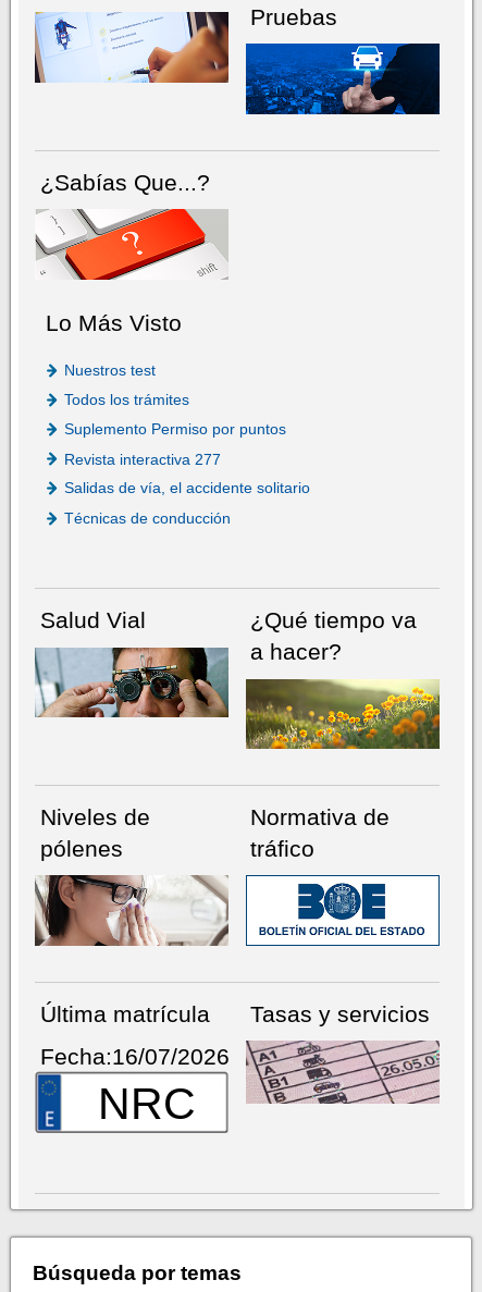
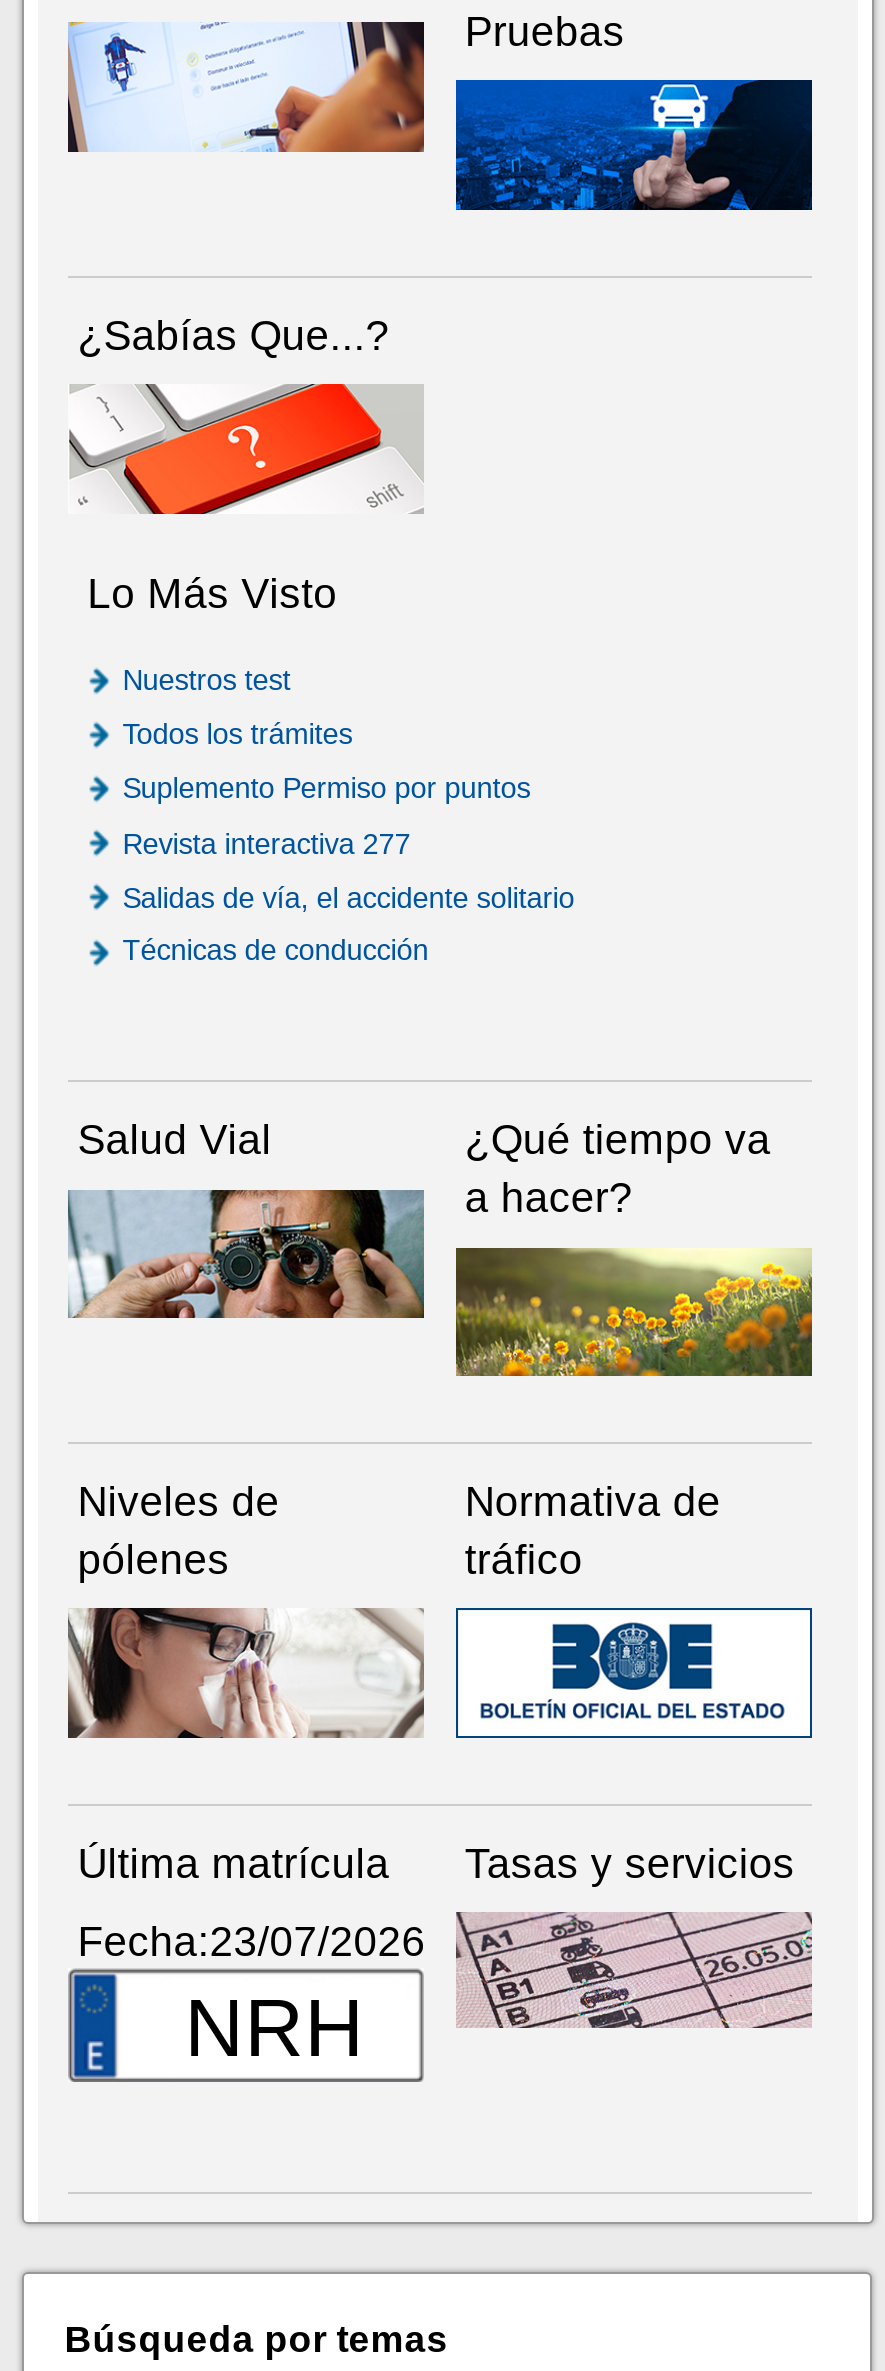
- Fecha:16/07/2026
- NRC
+ Fecha:23/07/2026
+ NRH
